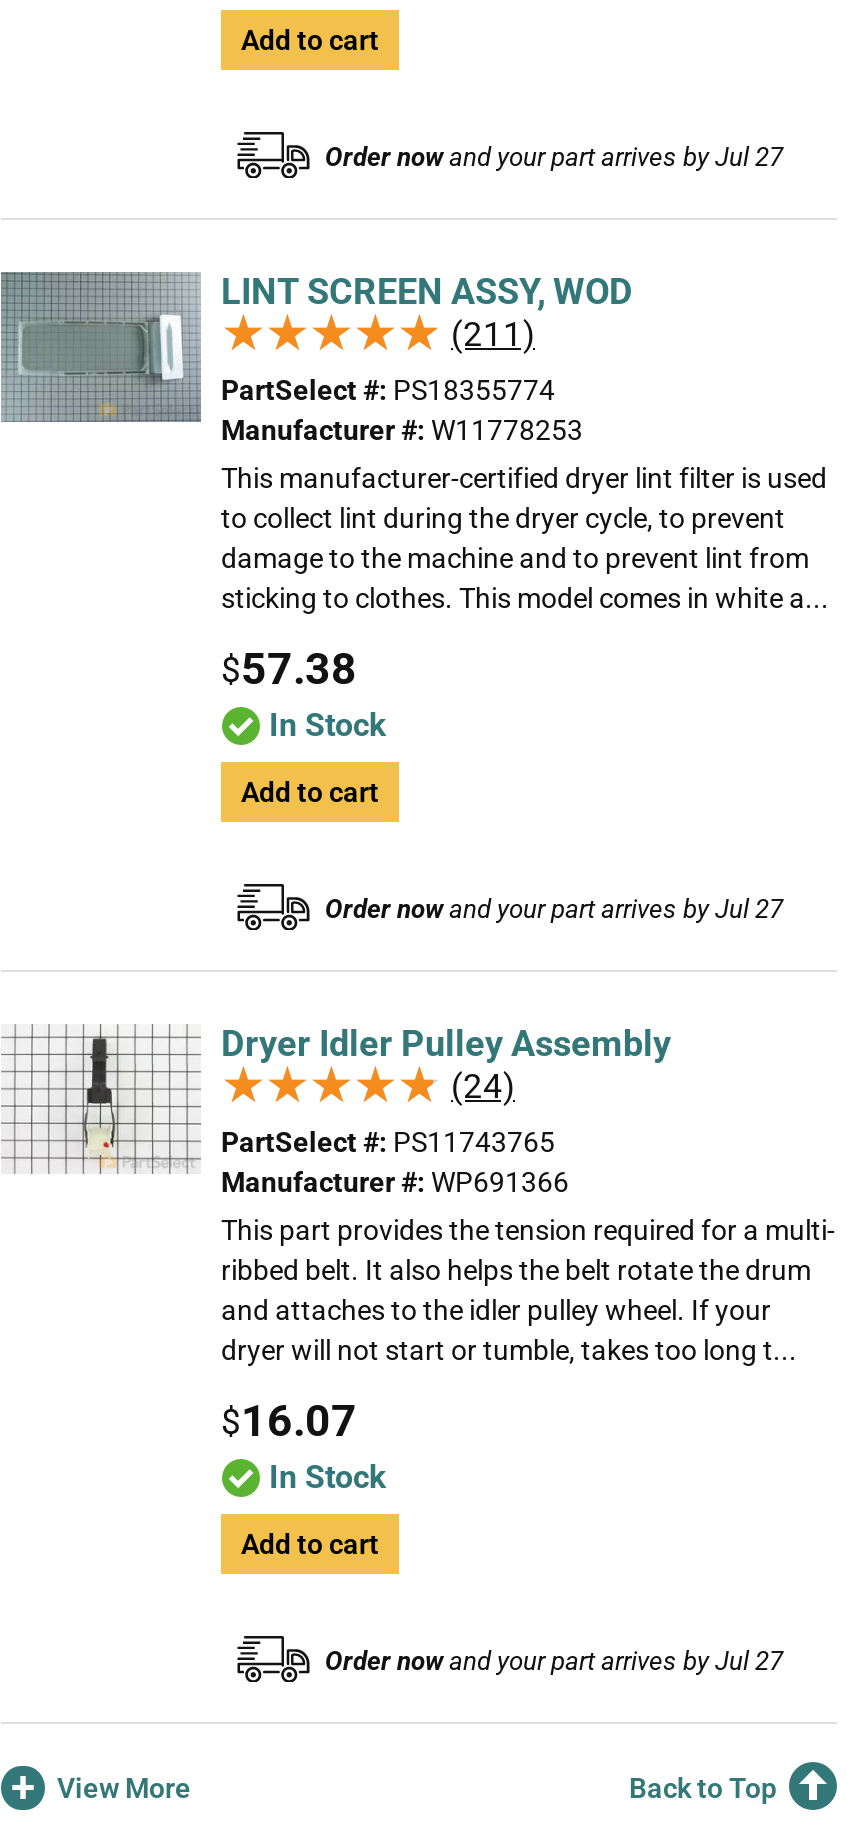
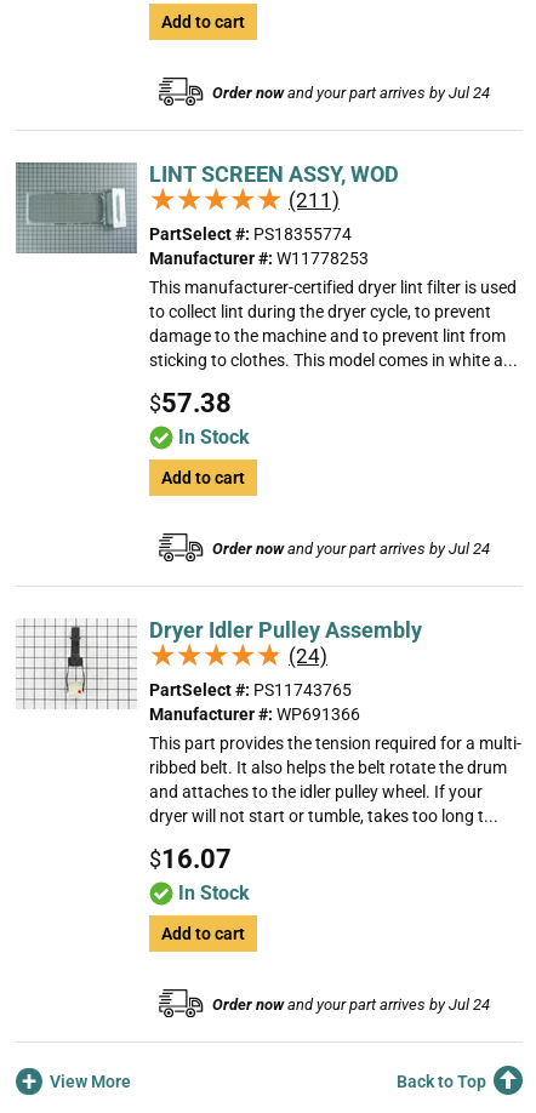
- Order now and your part arrives by Jul 27
+ Order now and your part arrives by Jul 24

- Order now and your part arrives by Jul 27
+ Order now and your part arrives by Jul 24

- Order now and your part arrives by Jul 27
+ Order now and your part arrives by Jul 24
